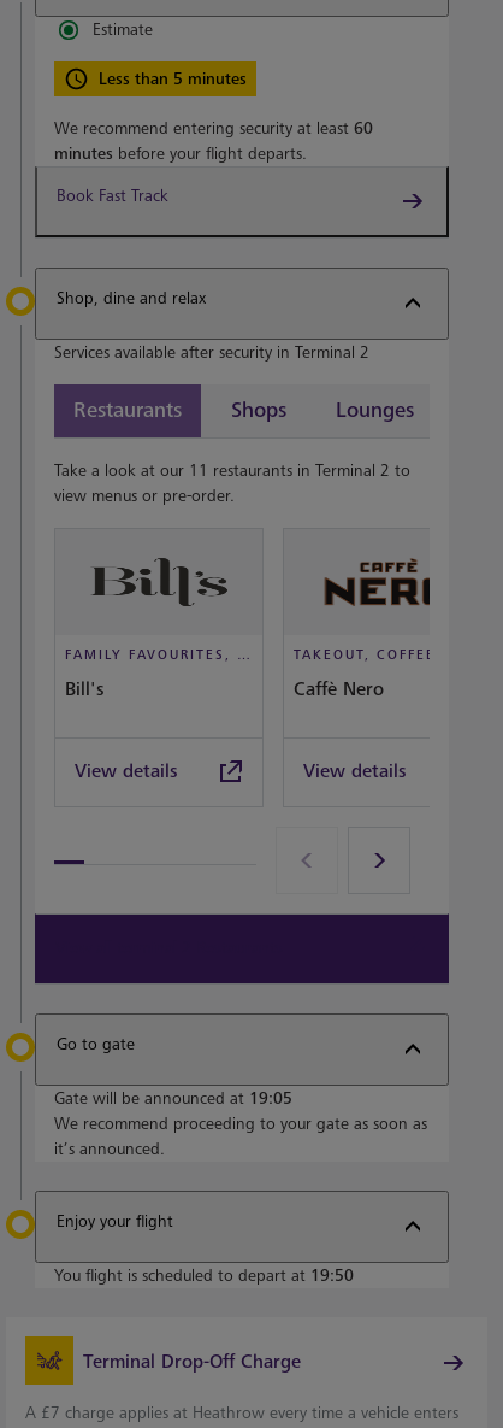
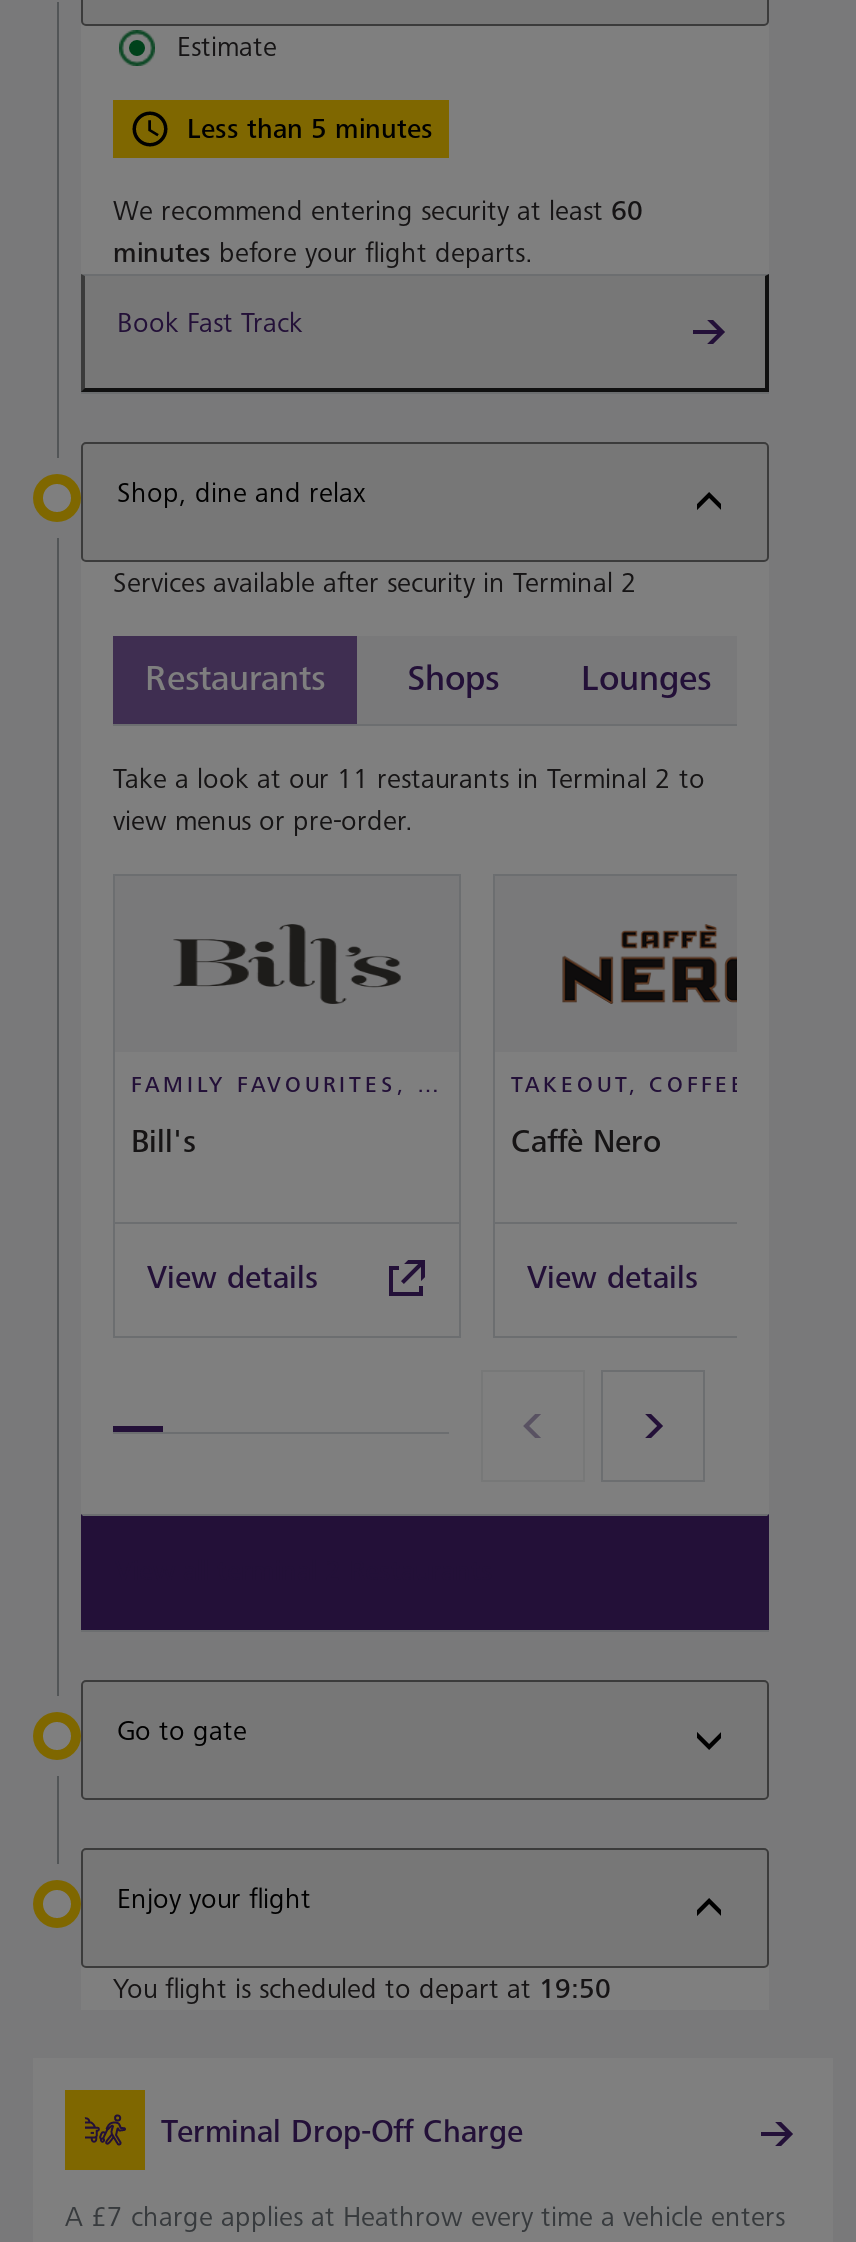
- Gate will be announced at 19:05
- We recommend proceeding to your gate as soon as
- it’s announced.
